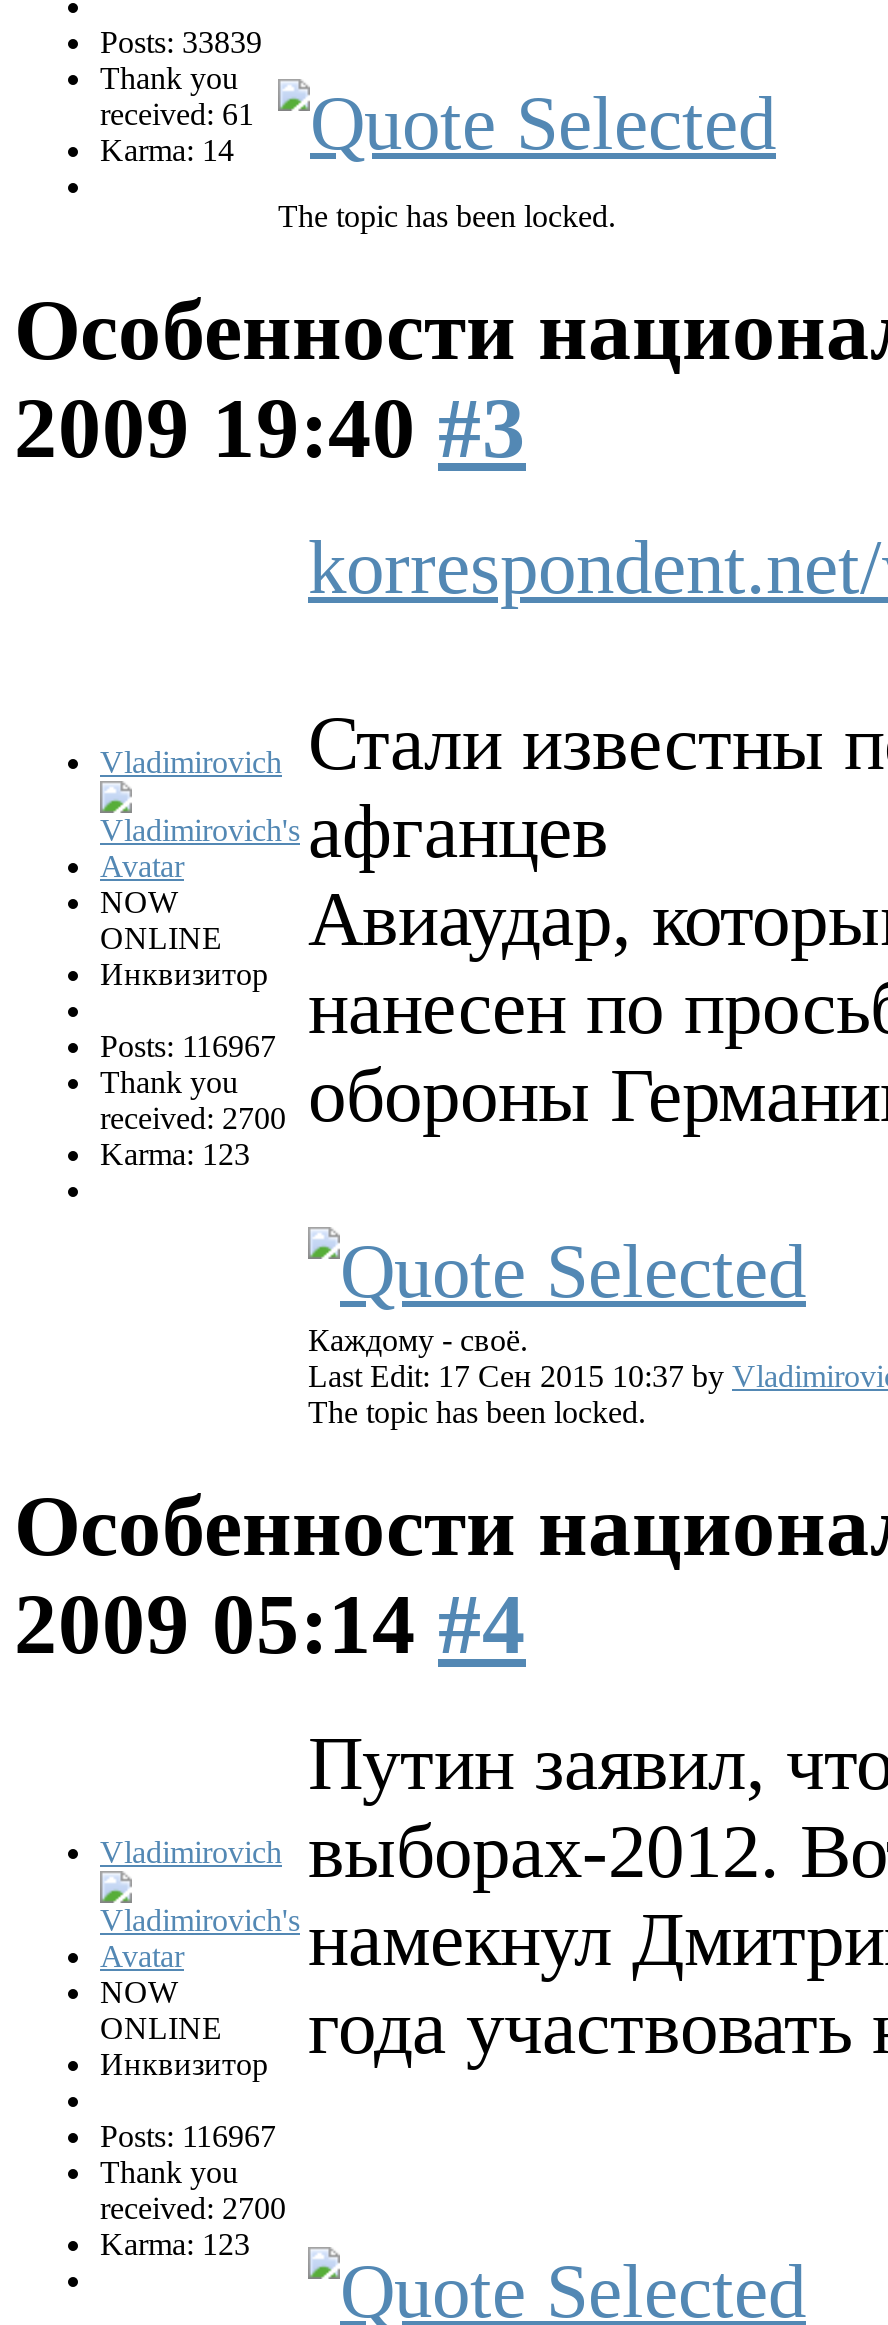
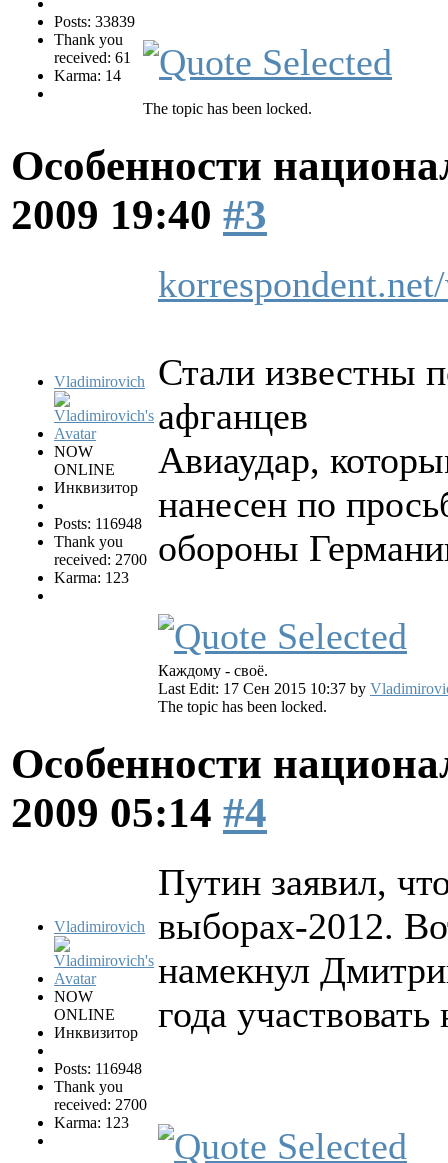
- Posts: 116967
+ Posts: 116948

- Posts: 116967
+ Posts: 116948
